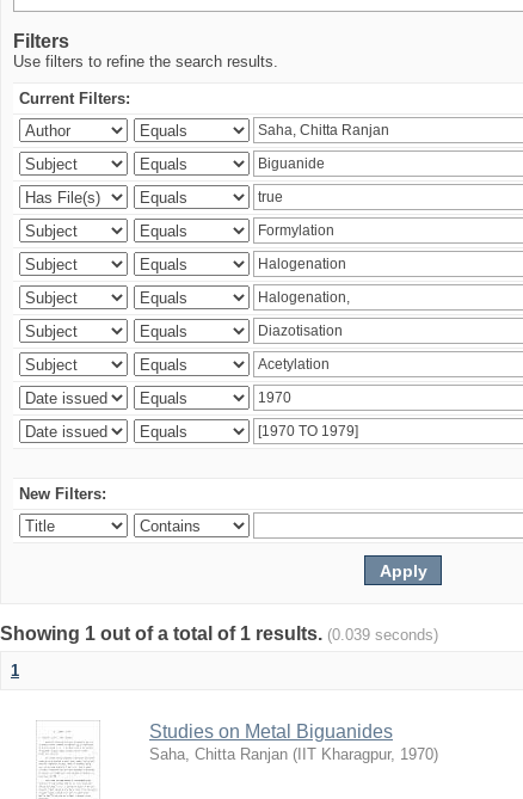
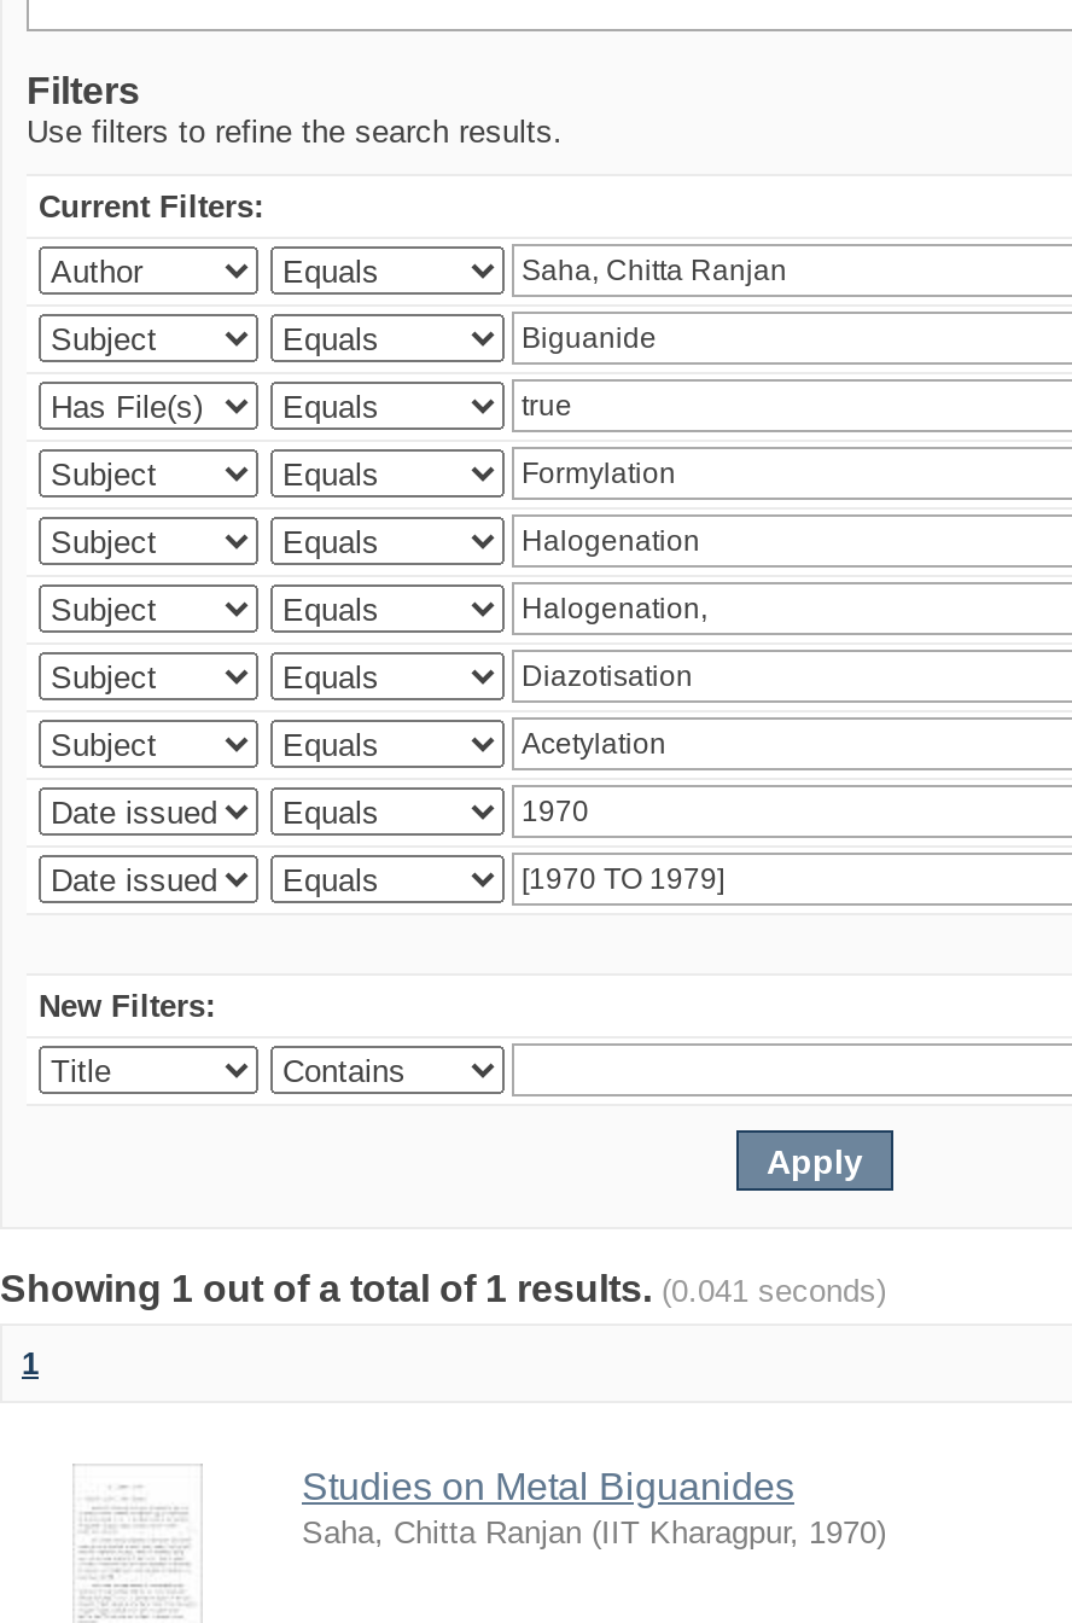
- Showing 1 out of a total of 1 results. (0.039 seconds)
+ Showing 1 out of a total of 1 results. (0.041 seconds)
